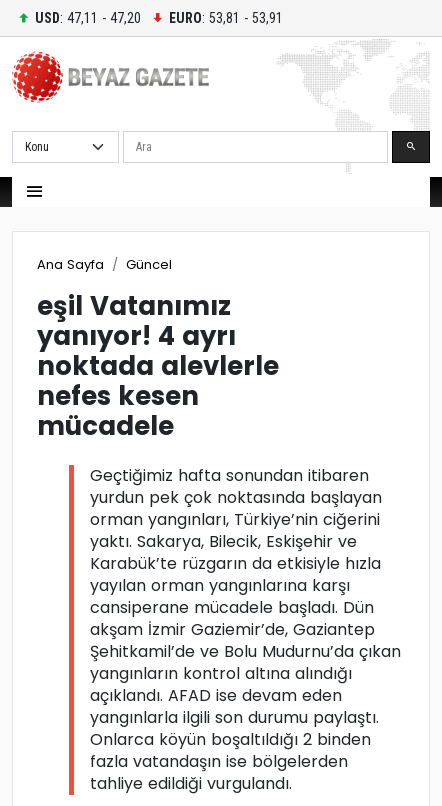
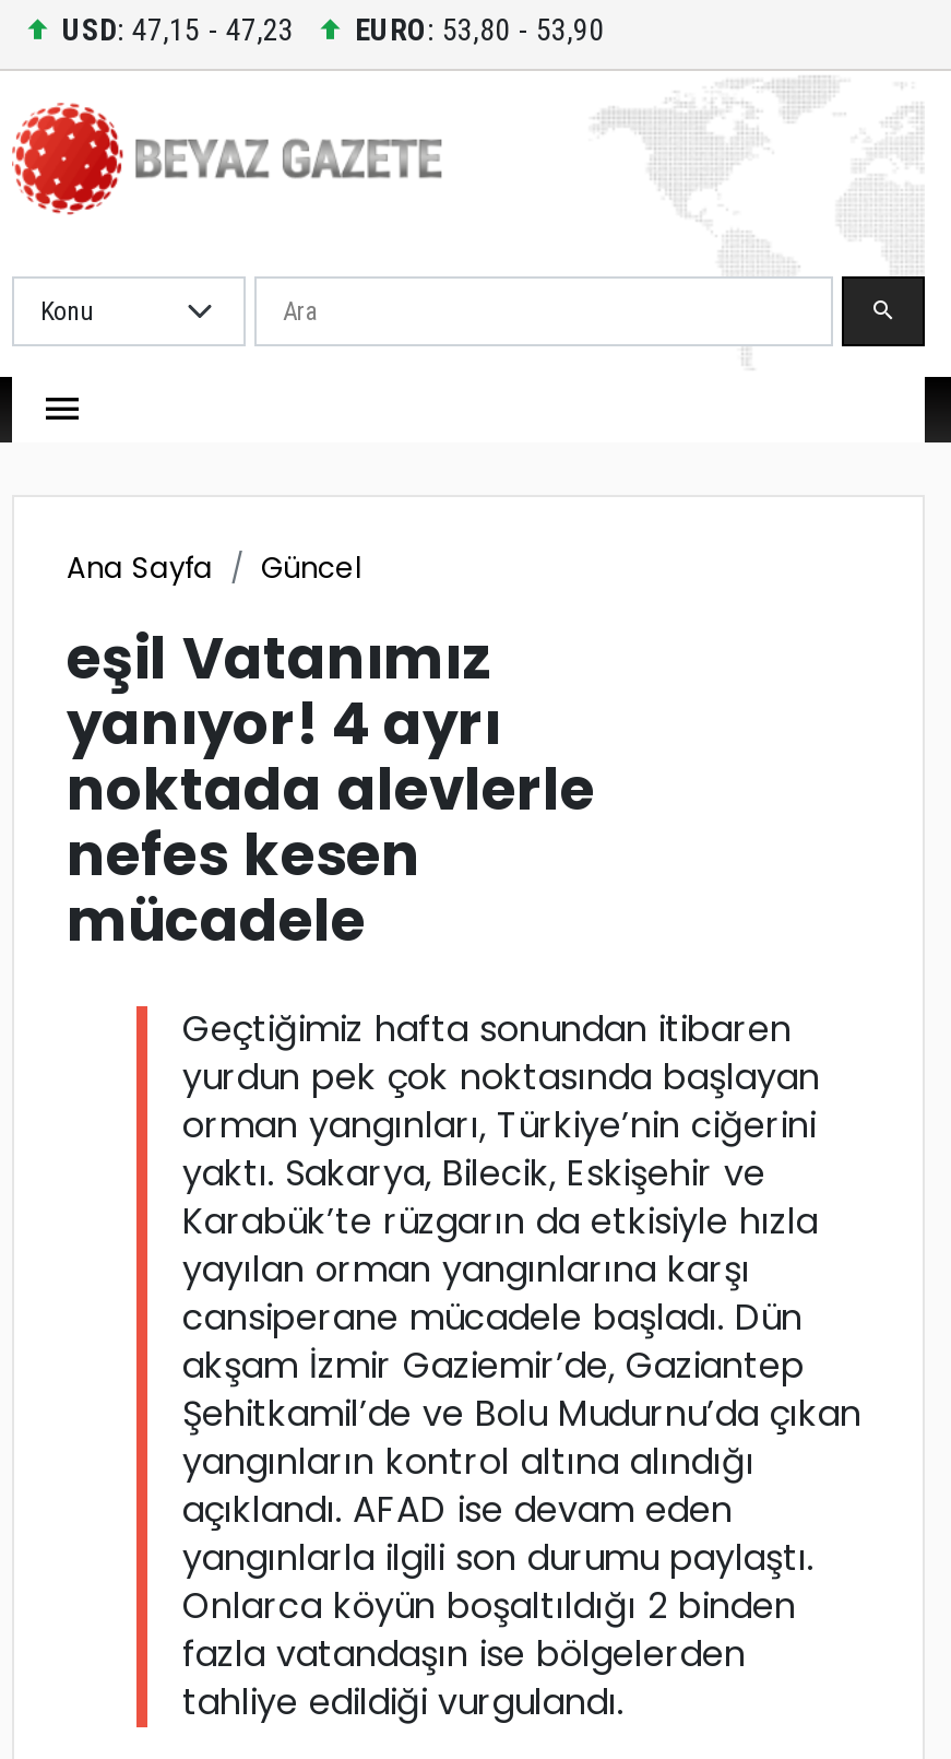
- USD: 47,11 - 47,20
+ USD: 47,15 - 47,23

- EURO: 53,81 - 53,91
+ EURO: 53,80 - 53,90
